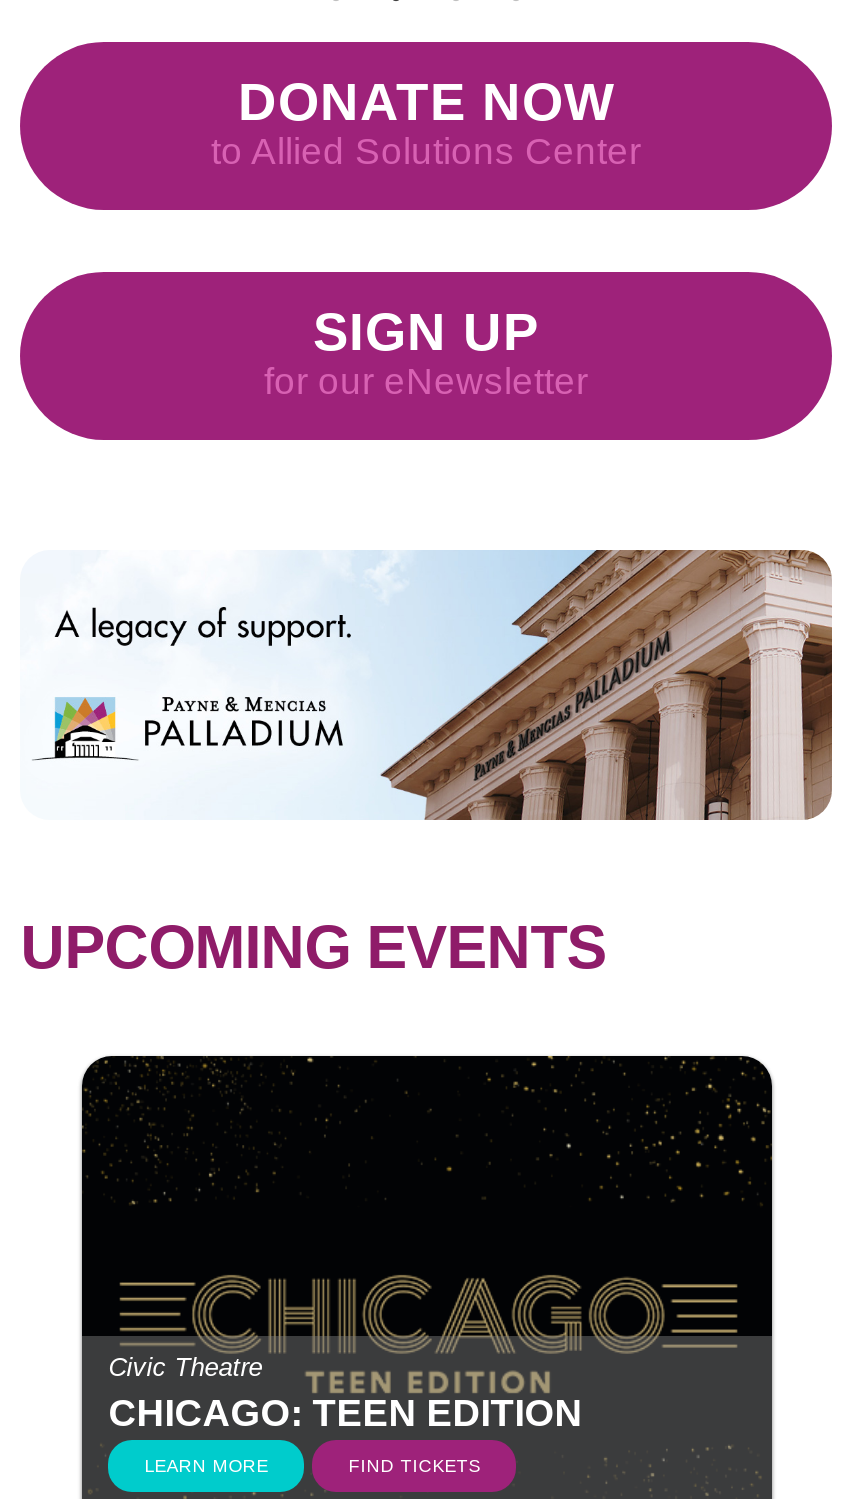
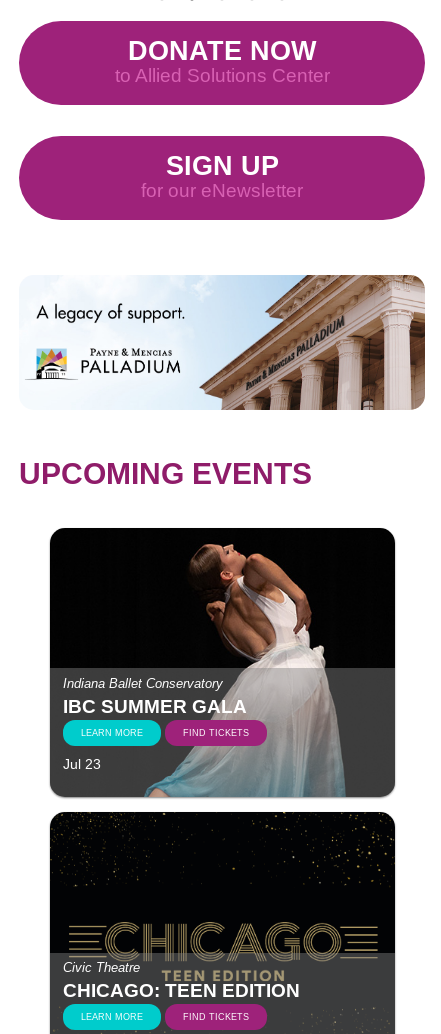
+ [image]
+ Indiana Ballet Conservatory
+ IBC SUMMER GALA
+ LEARN MORE
+ FIND TICKETS
+ Jul 23
